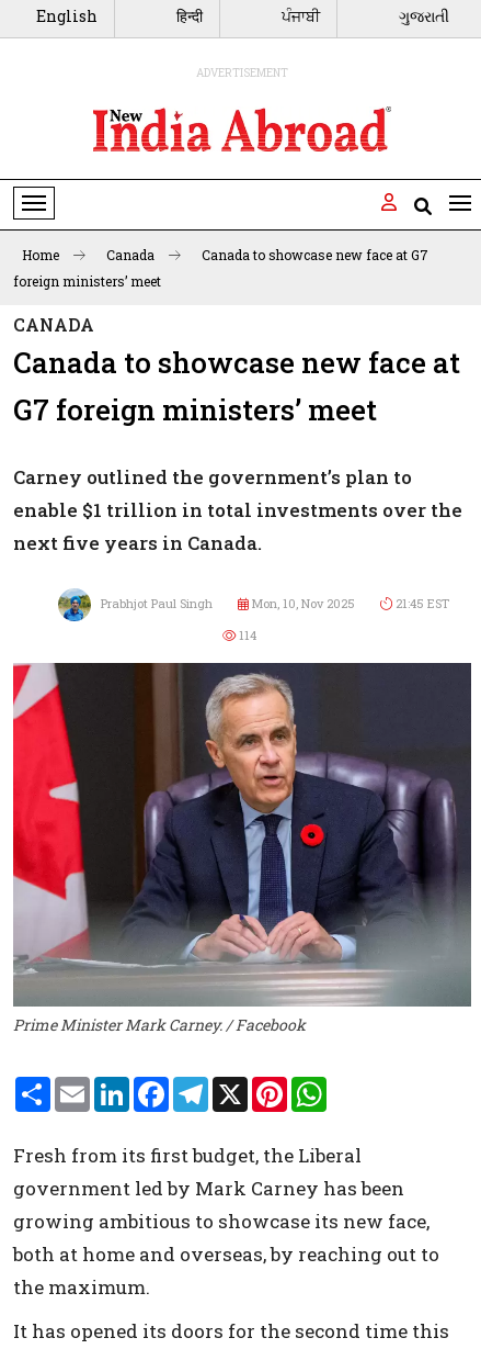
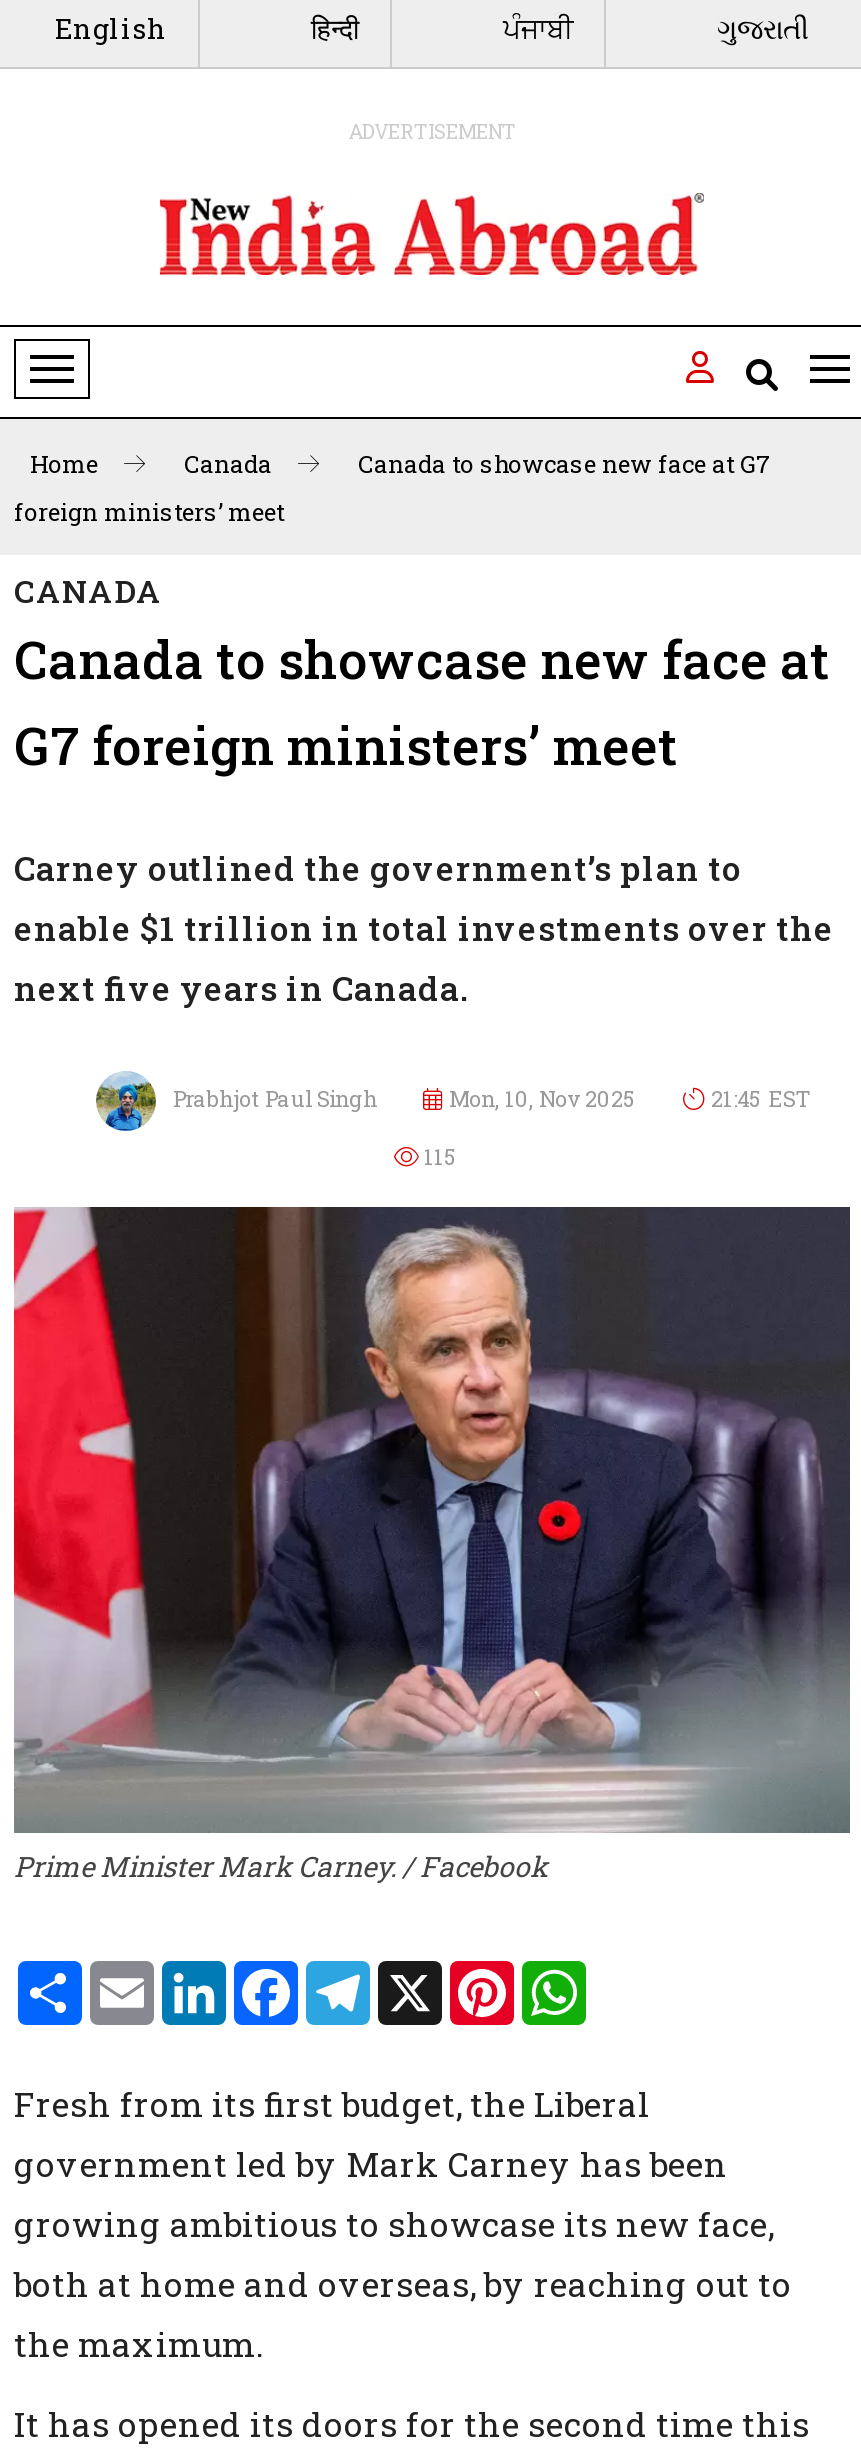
- 114
+ 115
